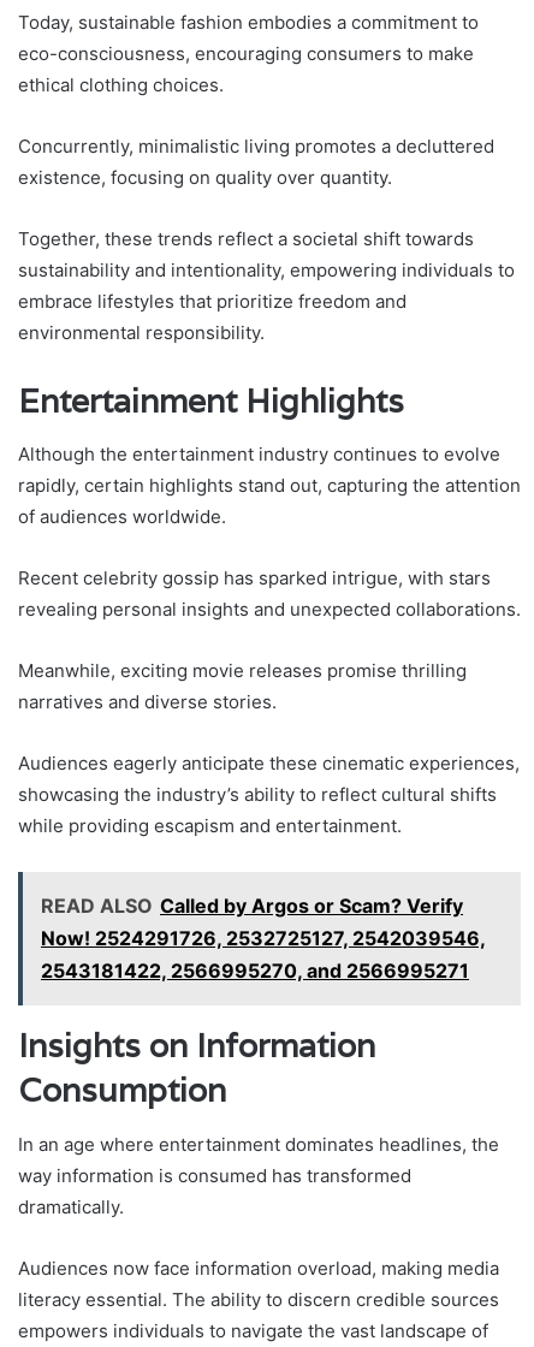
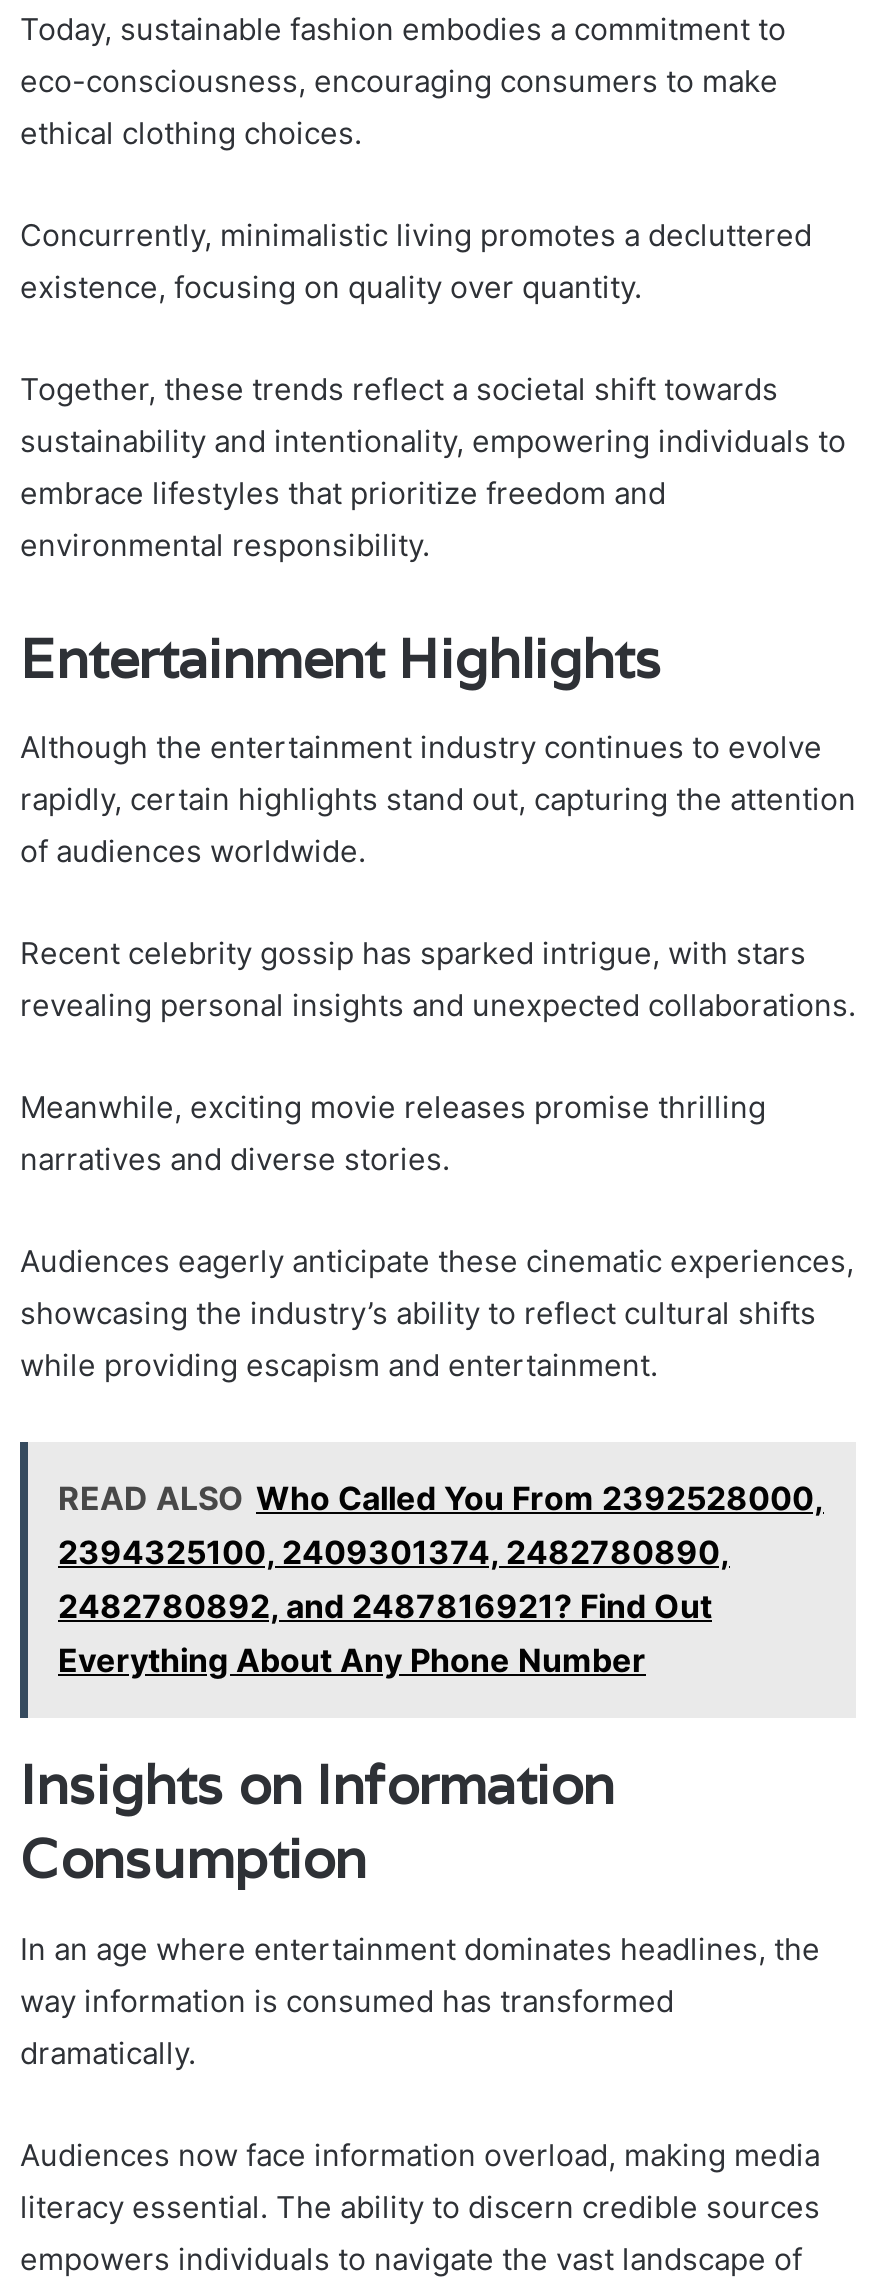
- READ ALSO Called by Argos or Scam? Verify
- Now! 2524291726, 2532725127, 2542039546,
- 2543181422, 2566995270, and 2566995271
+ READ ALSO Who Called You From 2392528000,
+ 2394325100, 2409301374, 2482780890,
+ 2482780892, and 2487816921? Find Out
+ Everything About Any Phone Number
